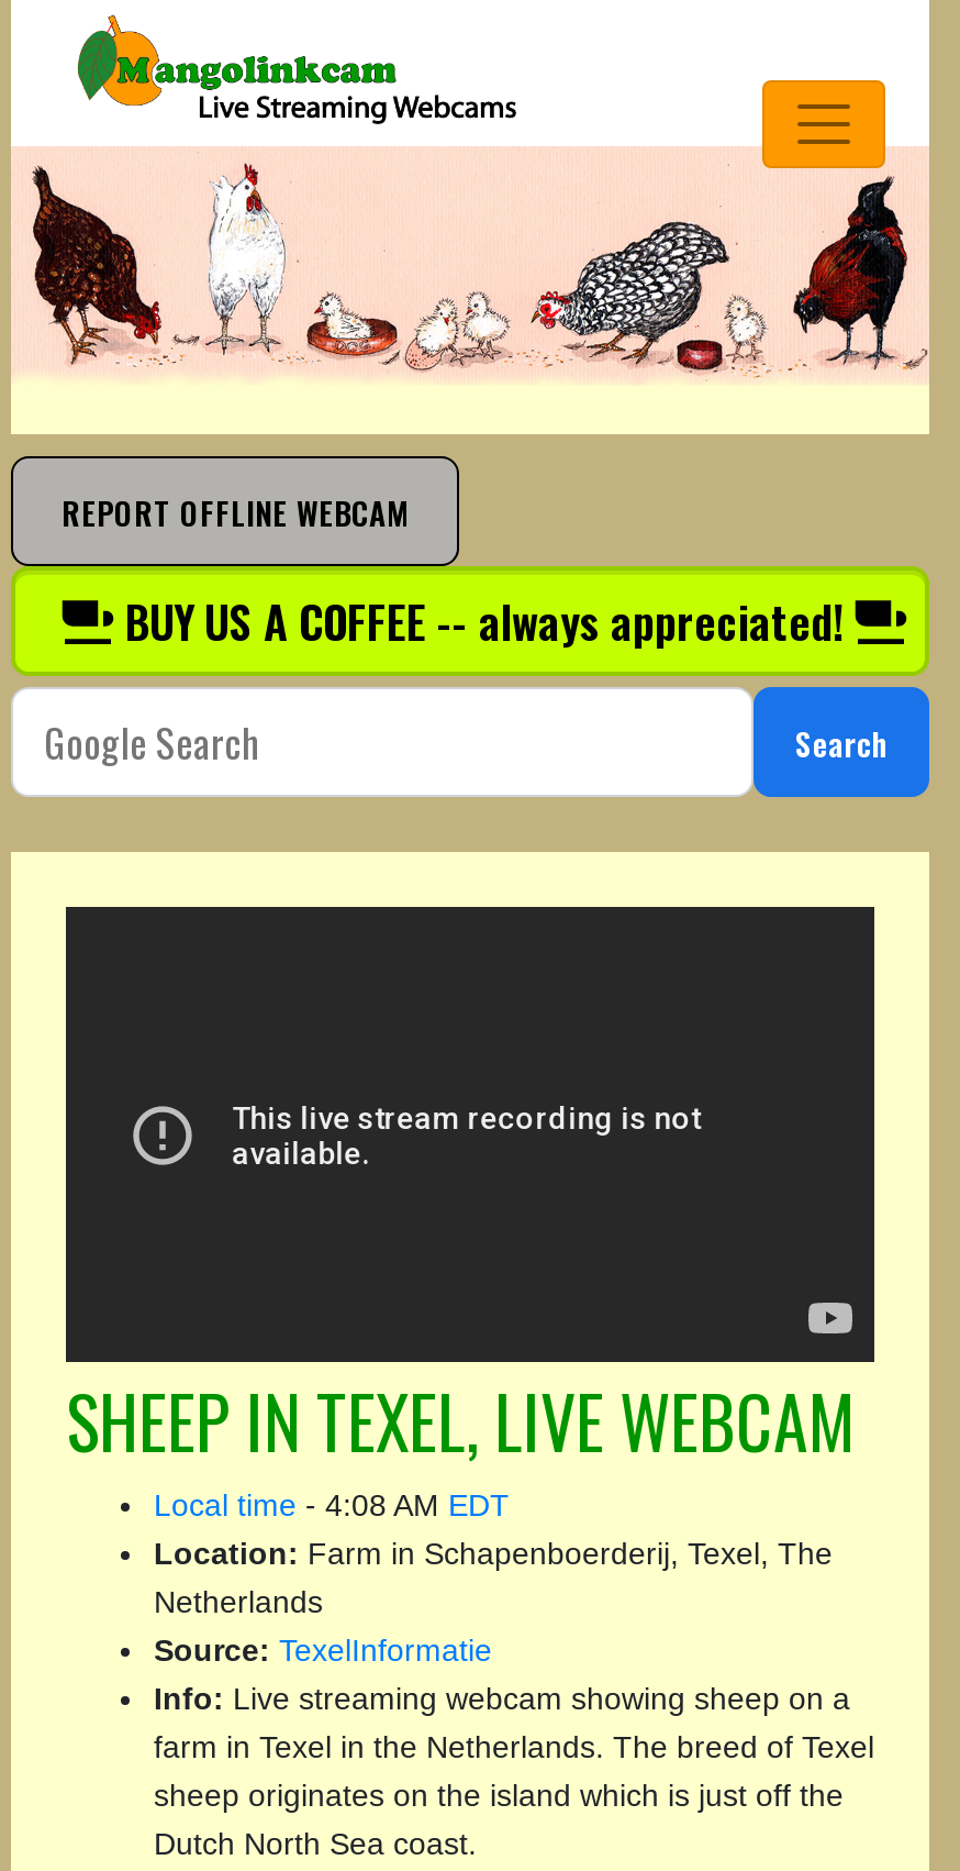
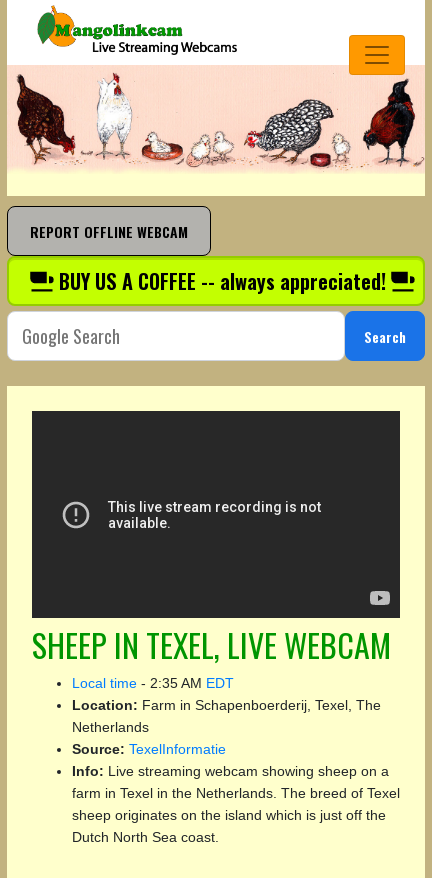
- Local time - 4:08 AM EDT
+ Local time - 2:35 AM EDT
